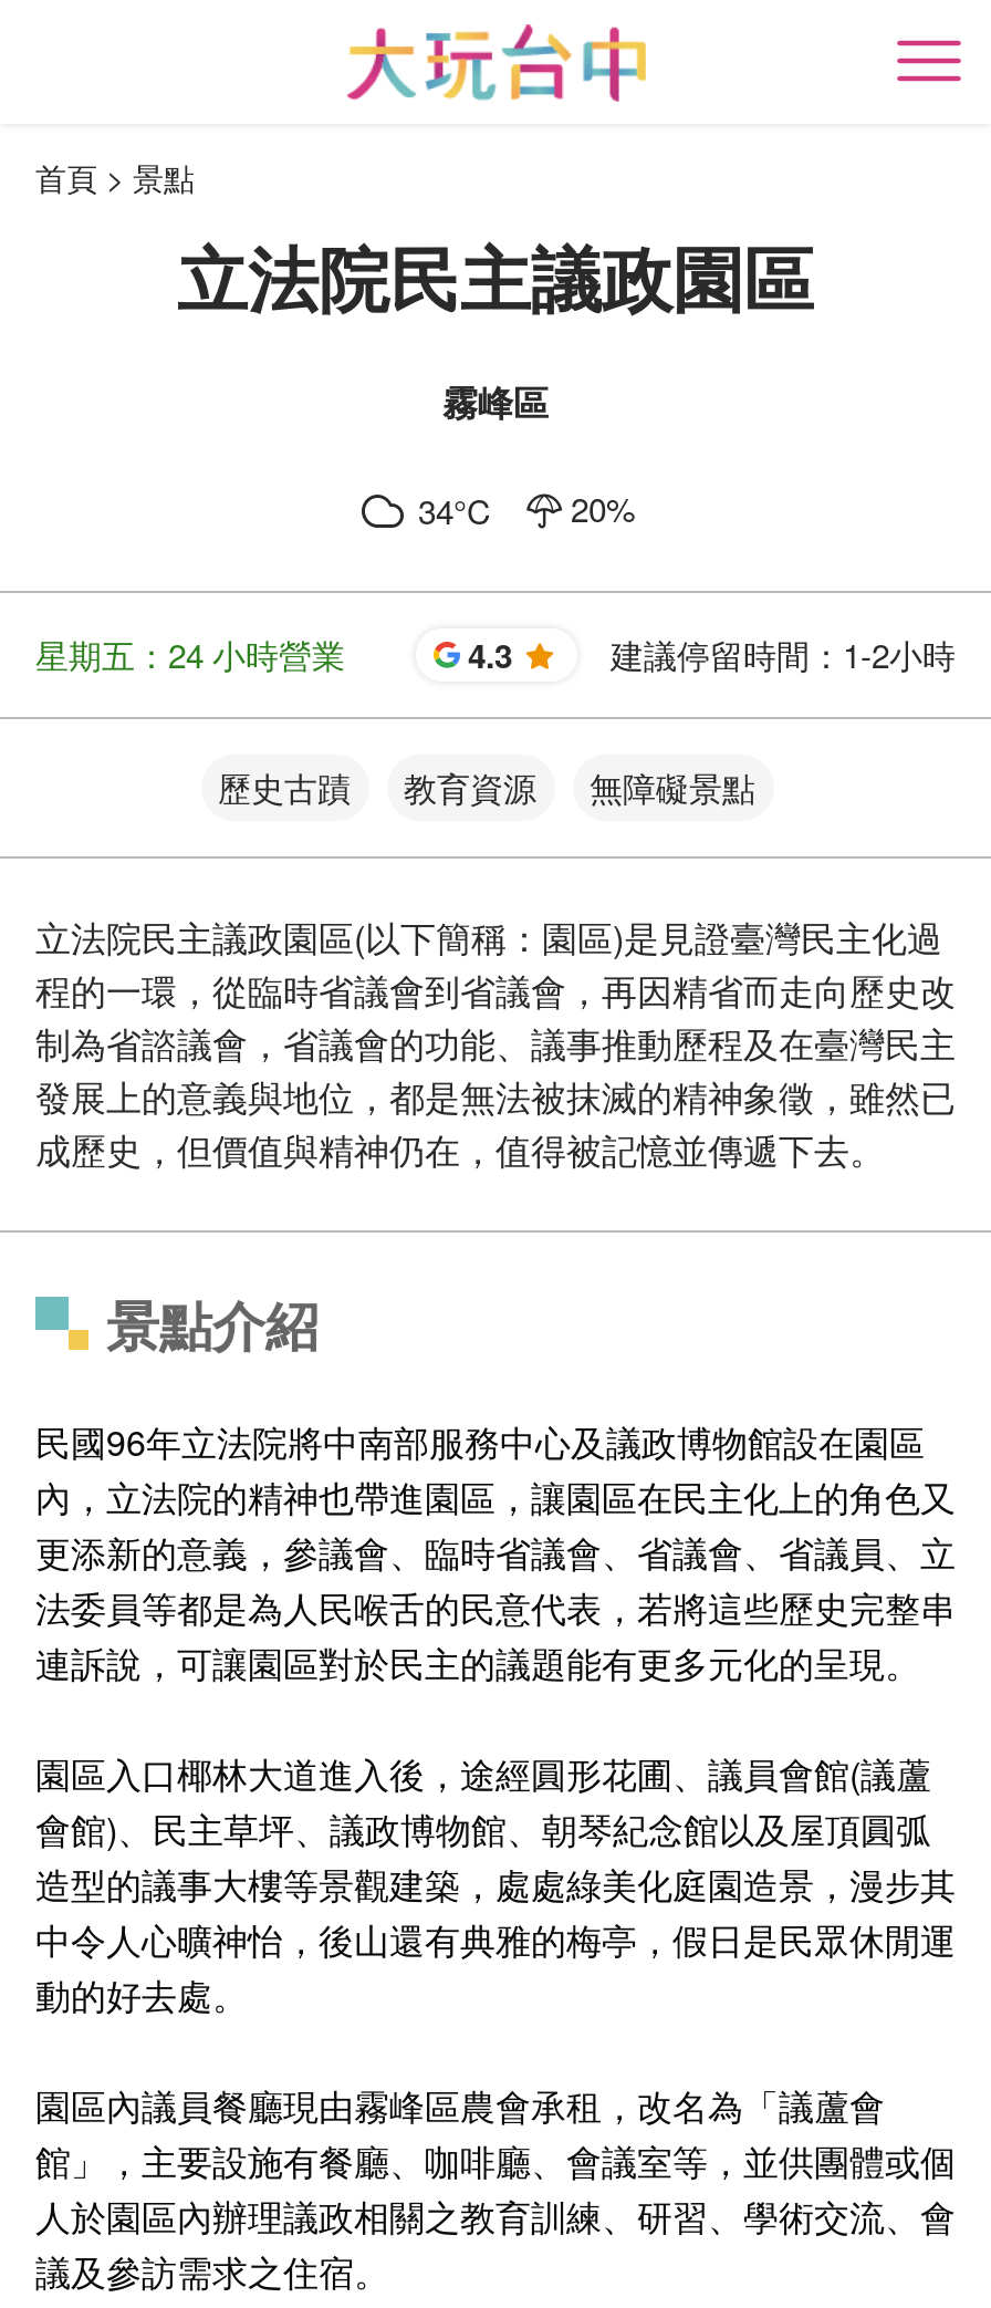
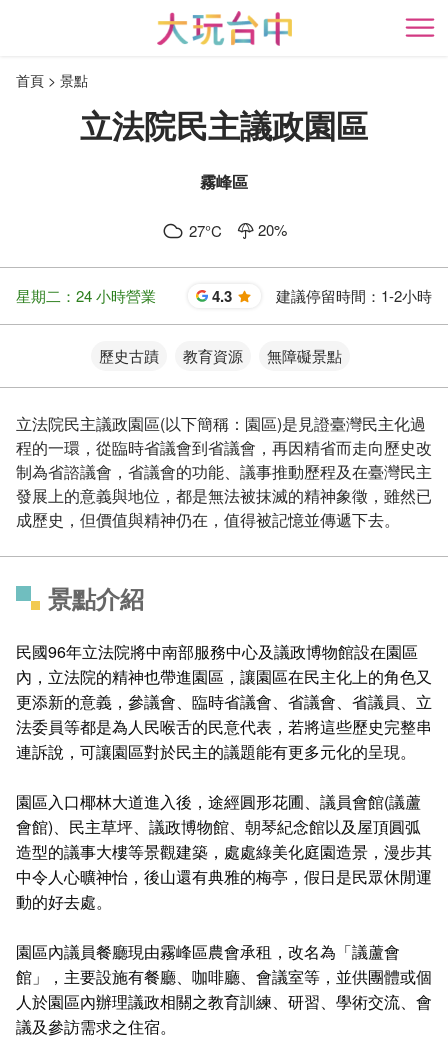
- 34°C 20%
+ 27°C 20%

- 星期五：24 小時營業
+ 星期二：24 小時營業
